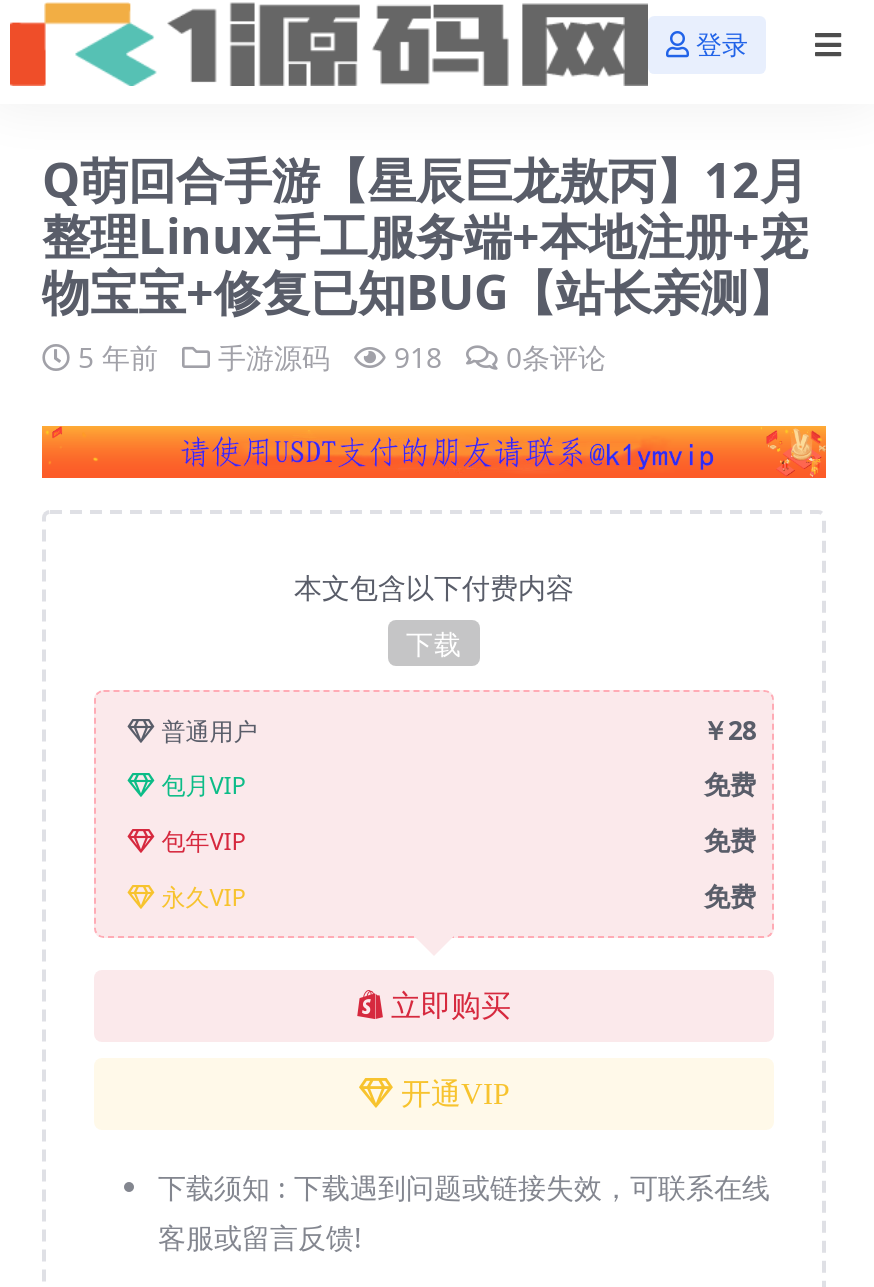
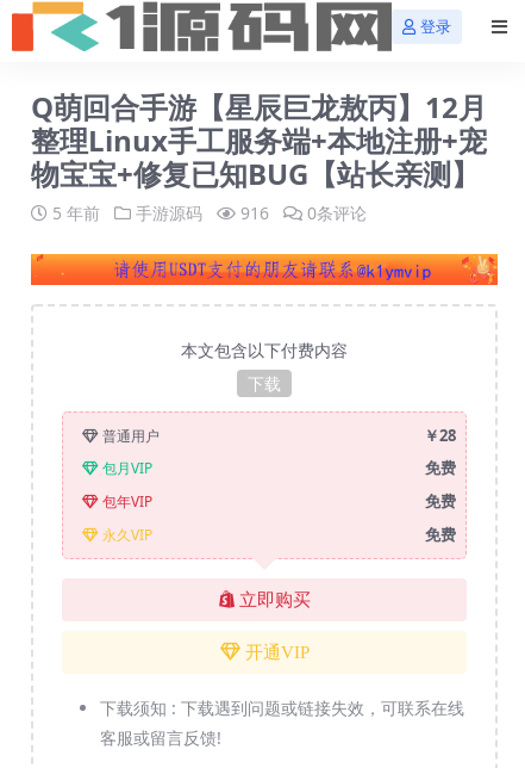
- 5 年前 手游源码 918 0条评论
+ 5 年前 手游源码 916 0条评论
